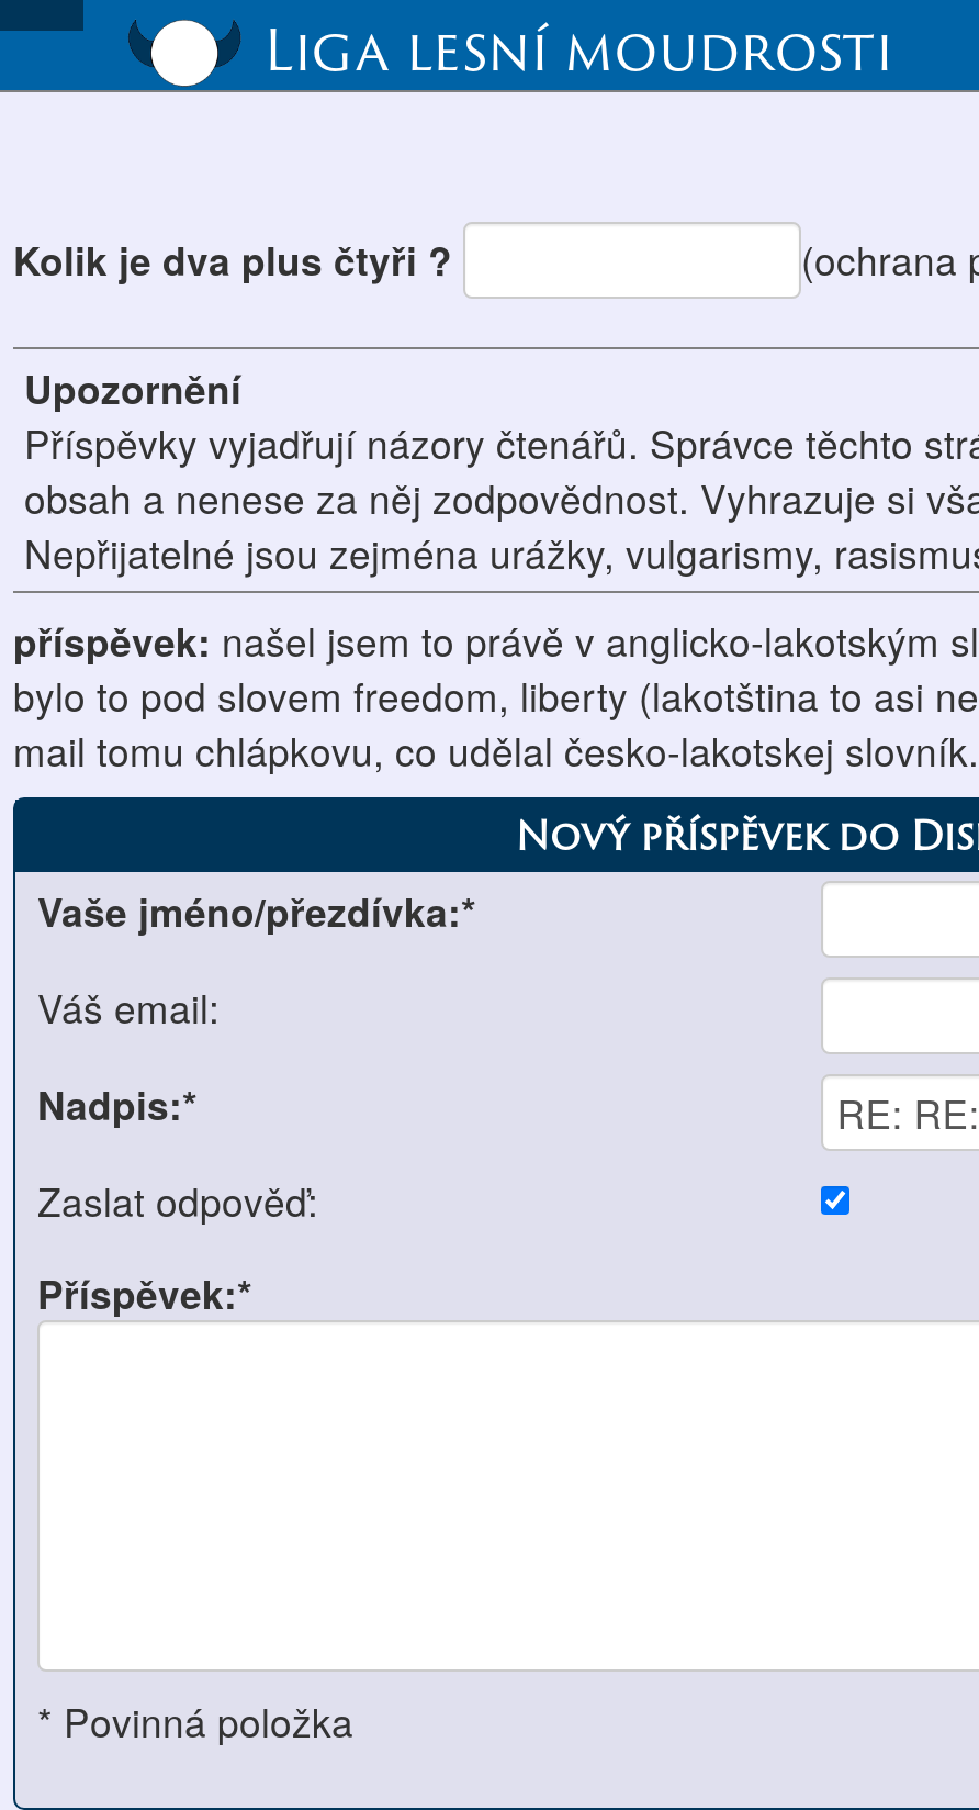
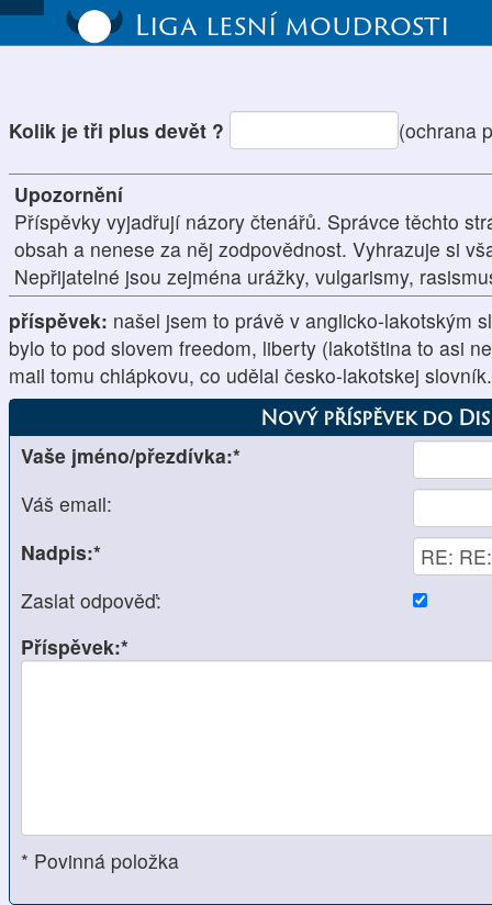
- Kolik je dva plus čtyři ?
+ Kolik je tři plus devět ?
